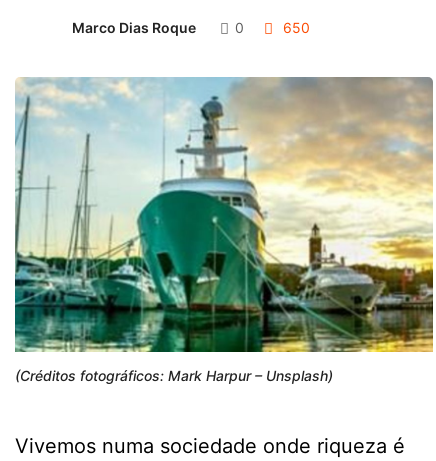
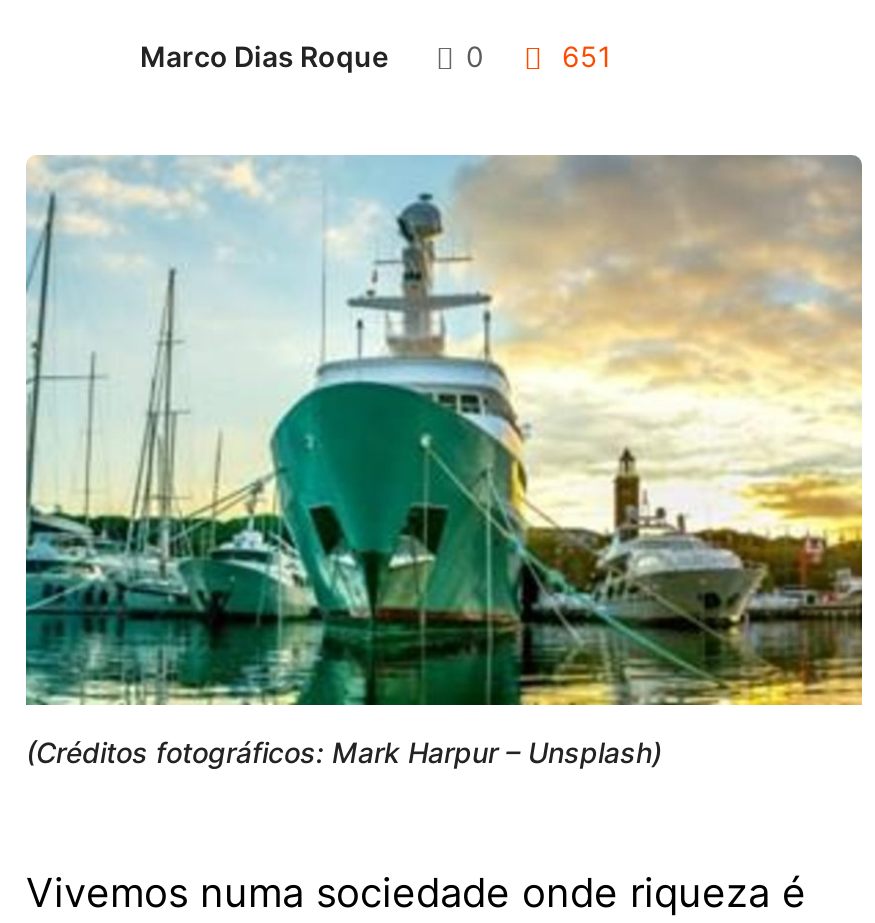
- 650
+ 651
